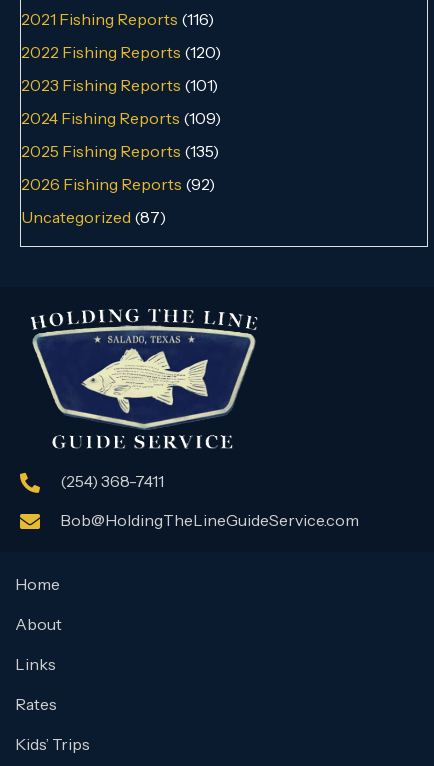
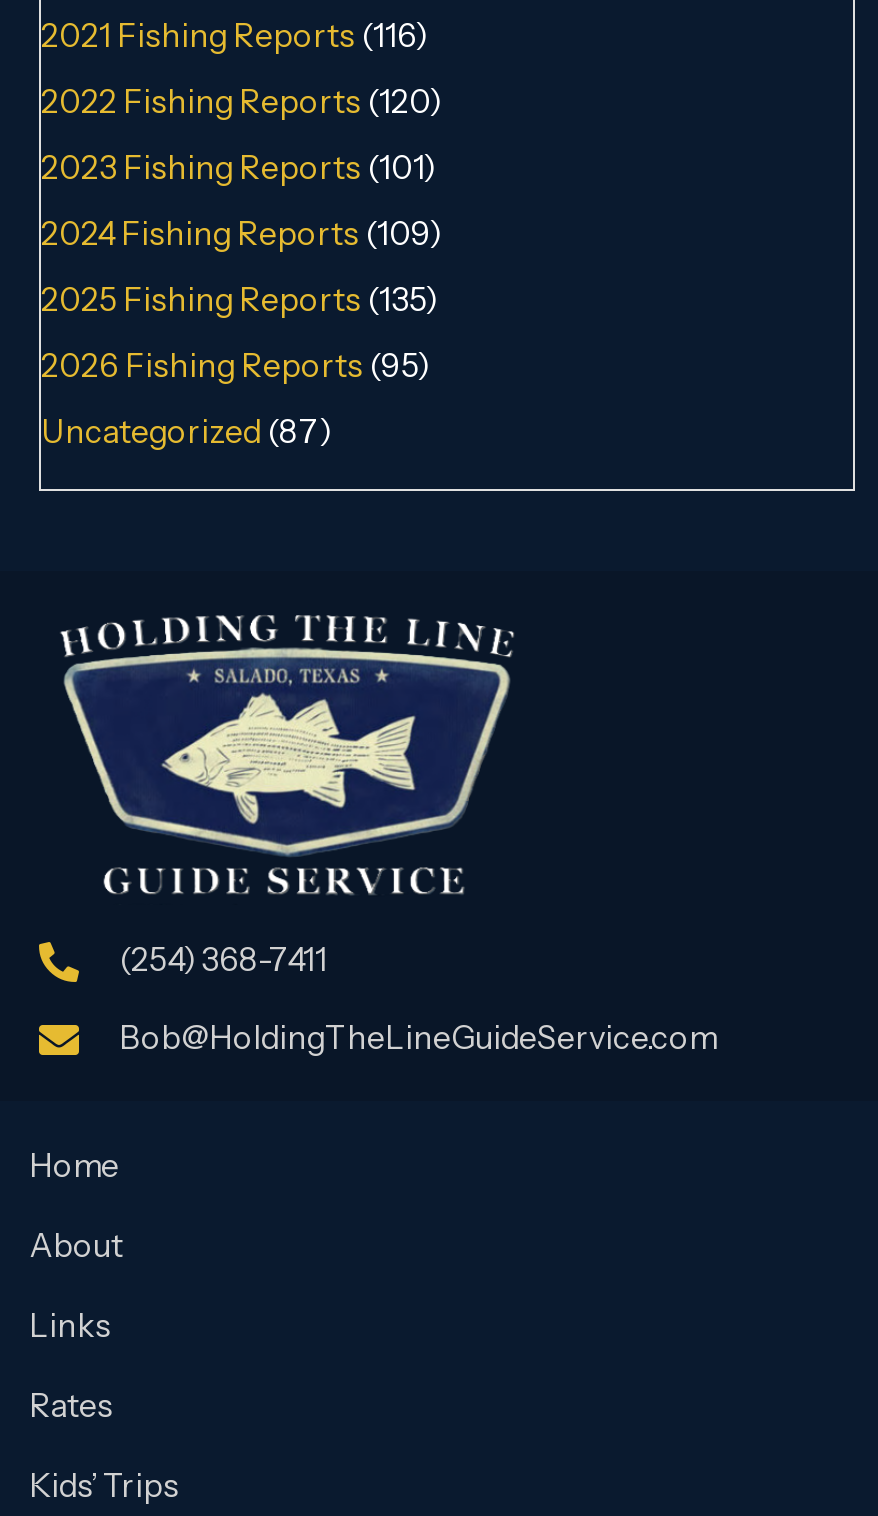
- 2026 Fishing Reports (92)
+ 2026 Fishing Reports (95)
